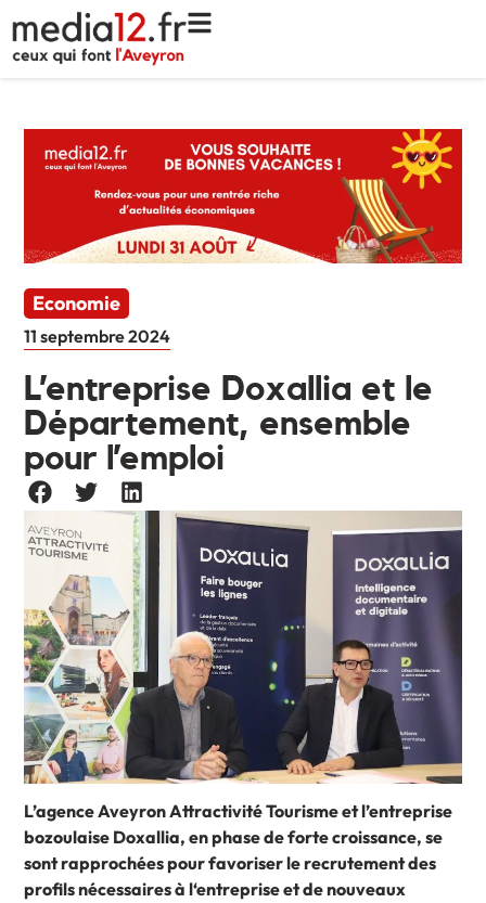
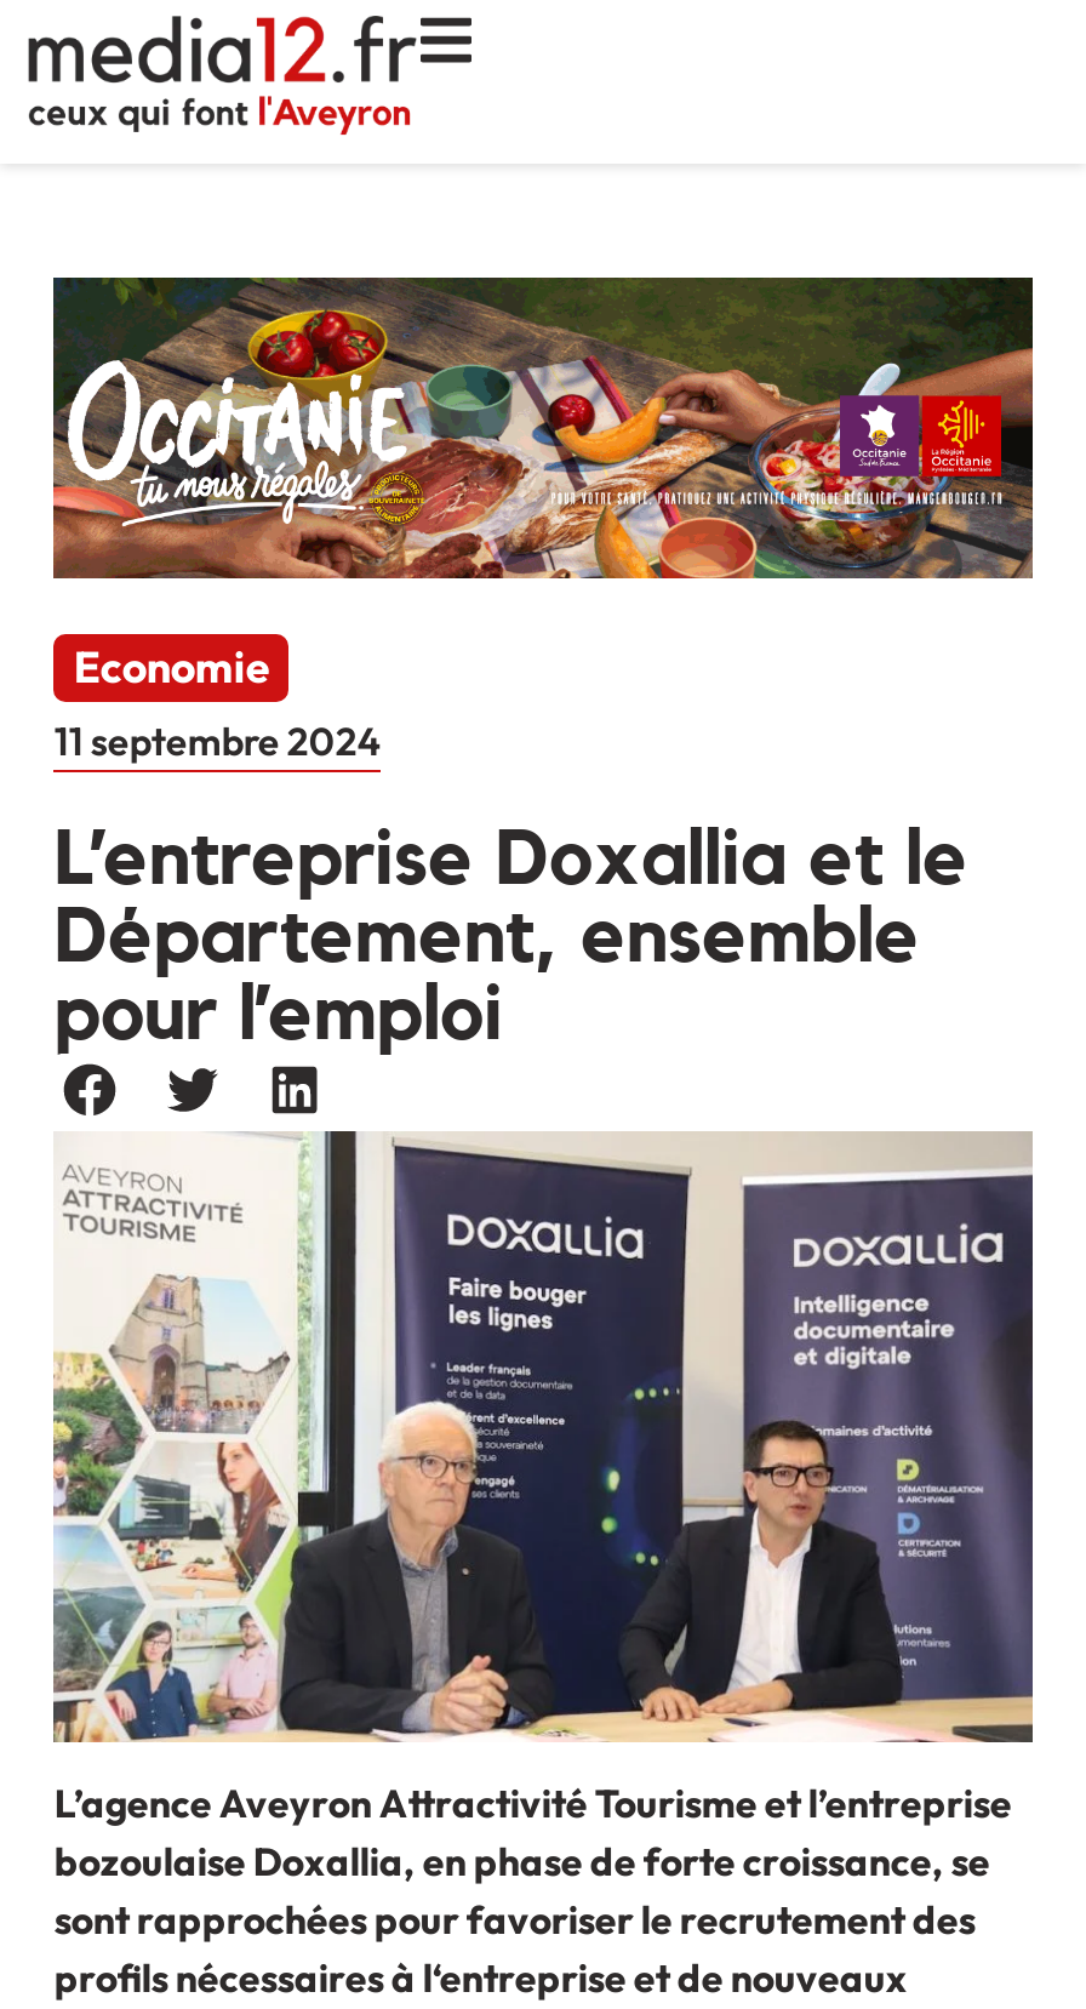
- [image]
+ [image]
